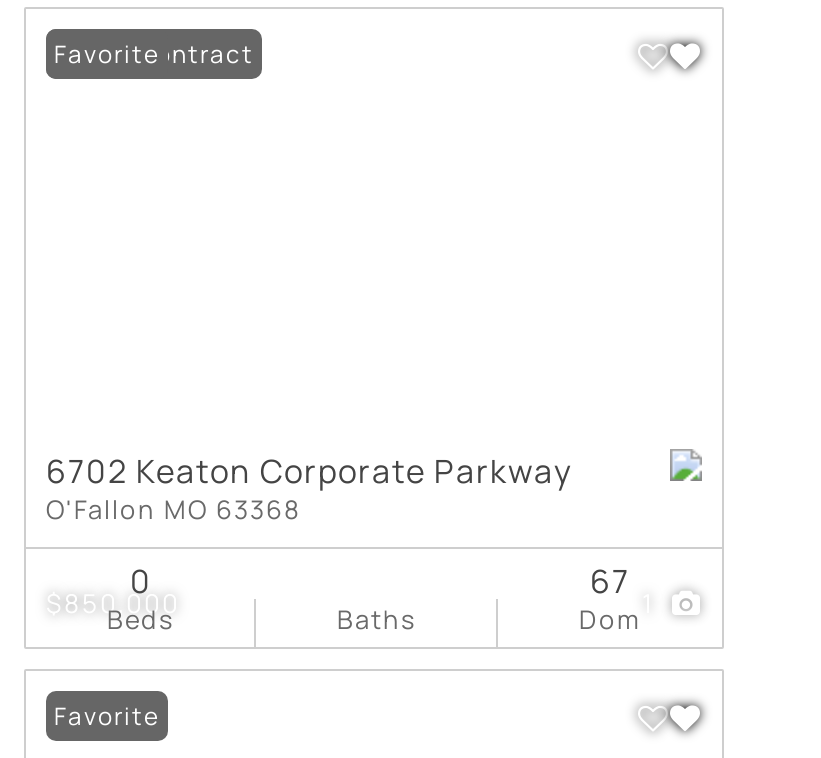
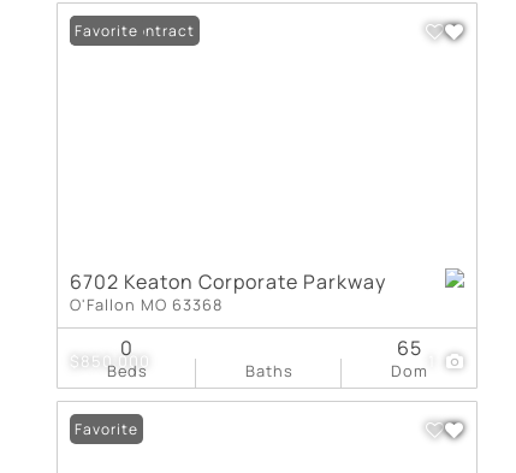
- Dom 67 1
+ Dom 65 1
